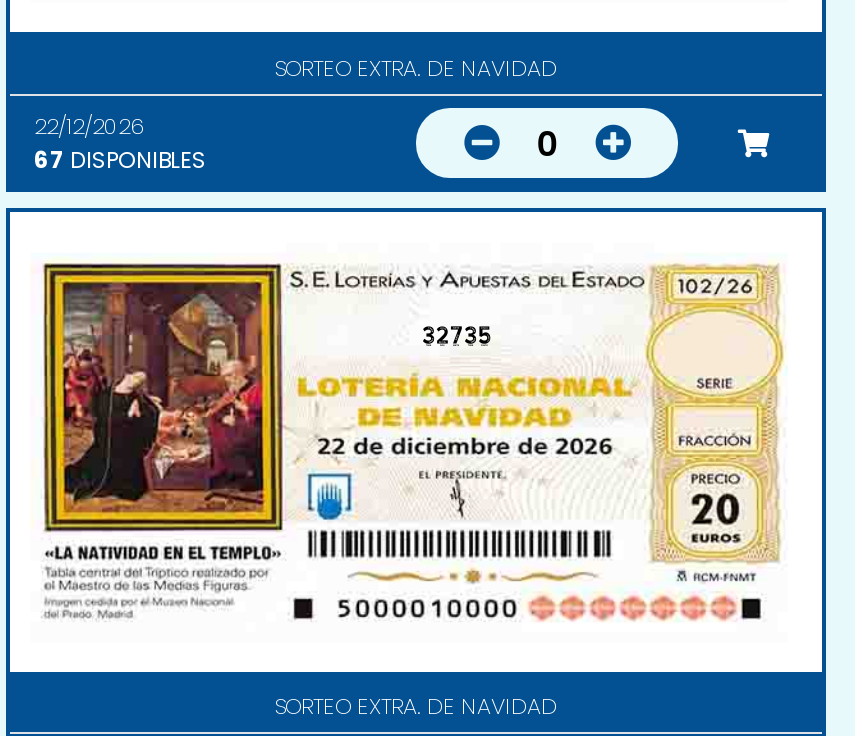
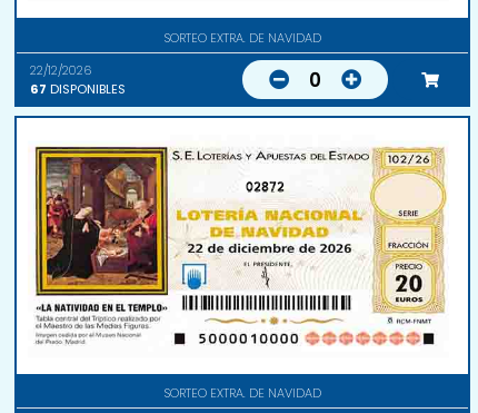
- 32735
+ 02872
